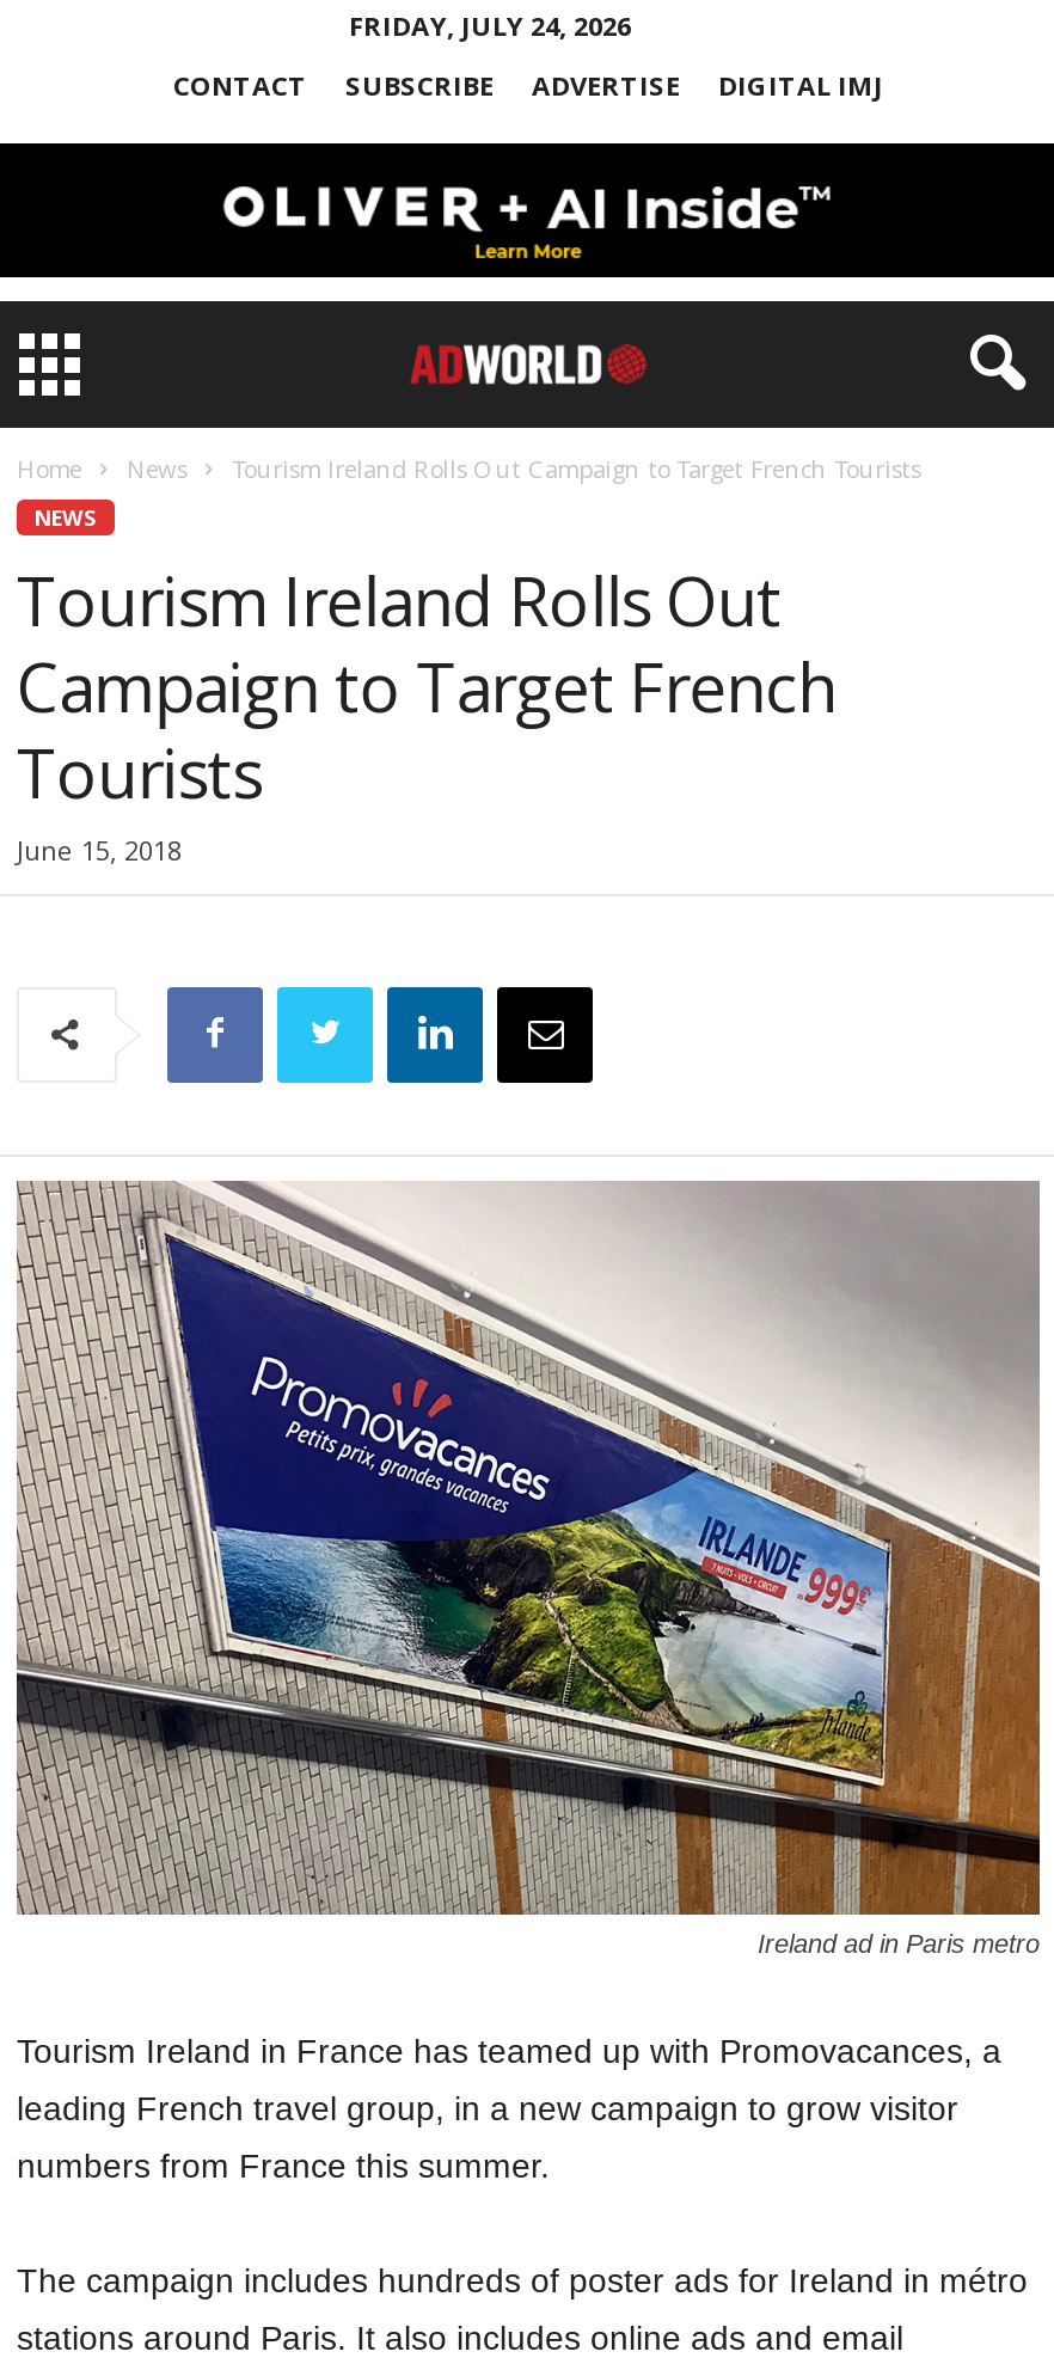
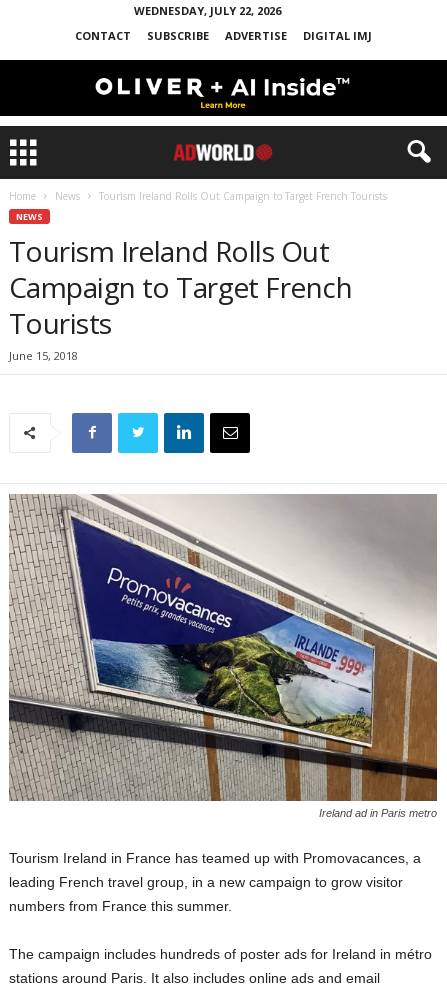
- FRIDAY, JULY 24, 2026
+ WEDNESDAY, JULY 22, 2026
